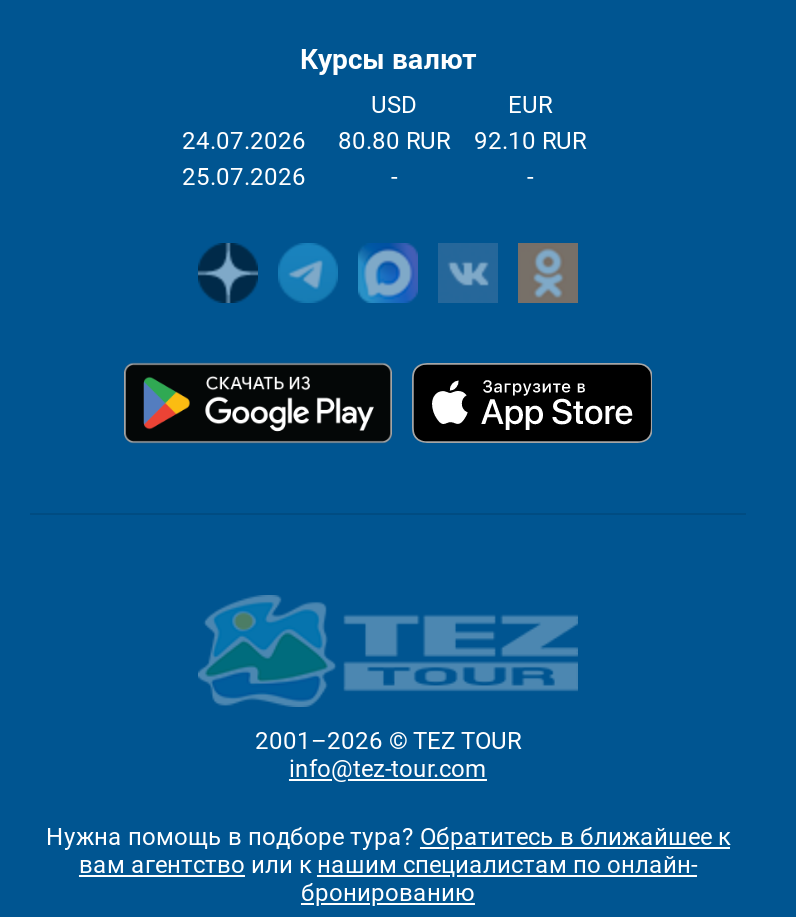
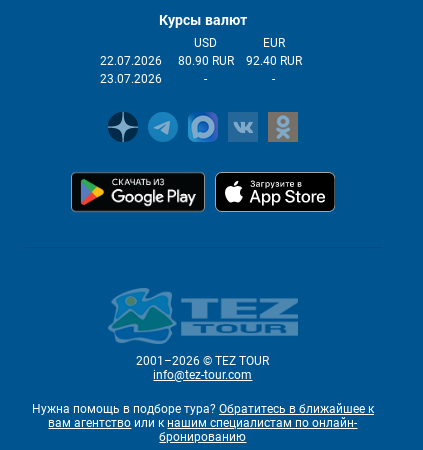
- 24.07.2026
+ 22.07.2026

- 80.80 RUR
+ 80.90 RUR

- 92.10 RUR
+ 92.40 RUR

- 25.07.2026
+ 23.07.2026
